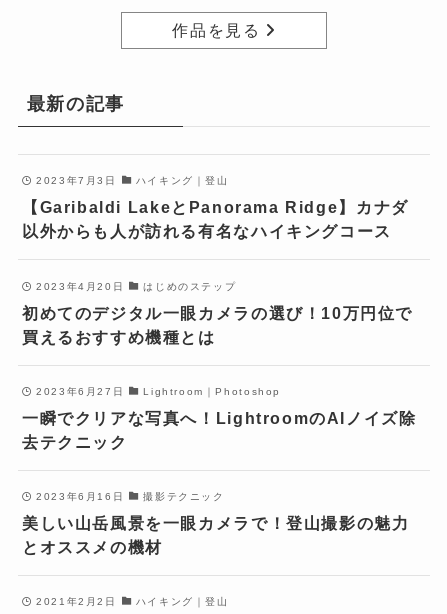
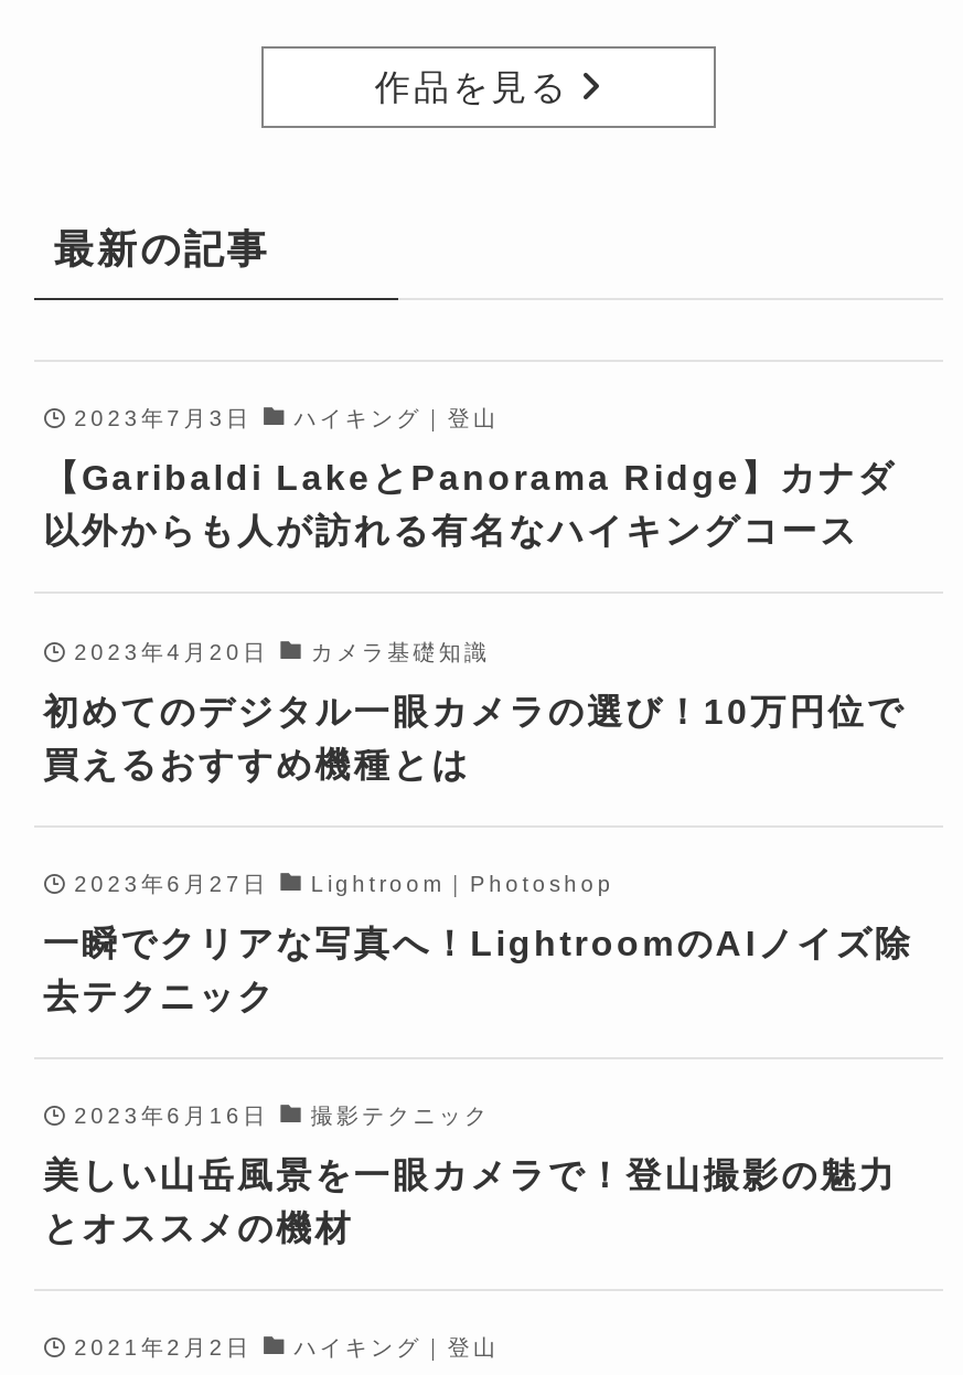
- はじめのステップ
+ カメラ基礎知識
